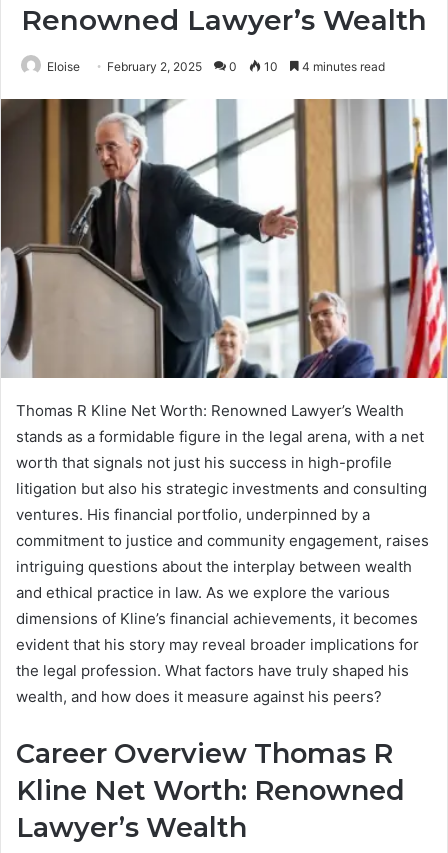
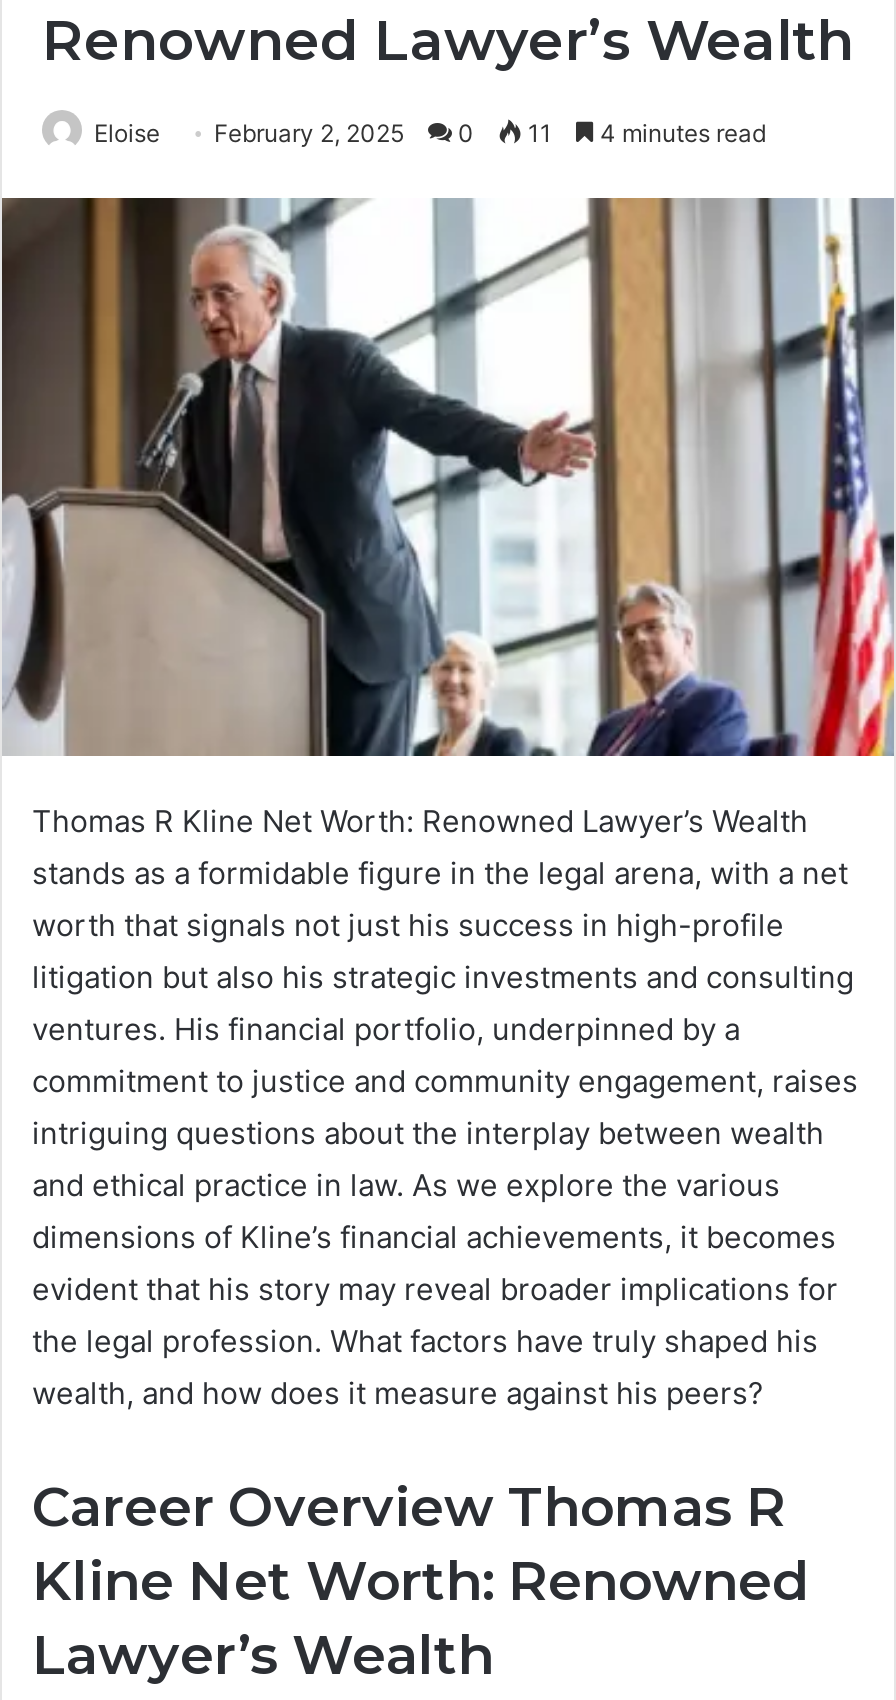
- Eloise February 2, 2025 0 10 4 minutes read
+ Eloise February 2, 2025 0 11 4 minutes read
